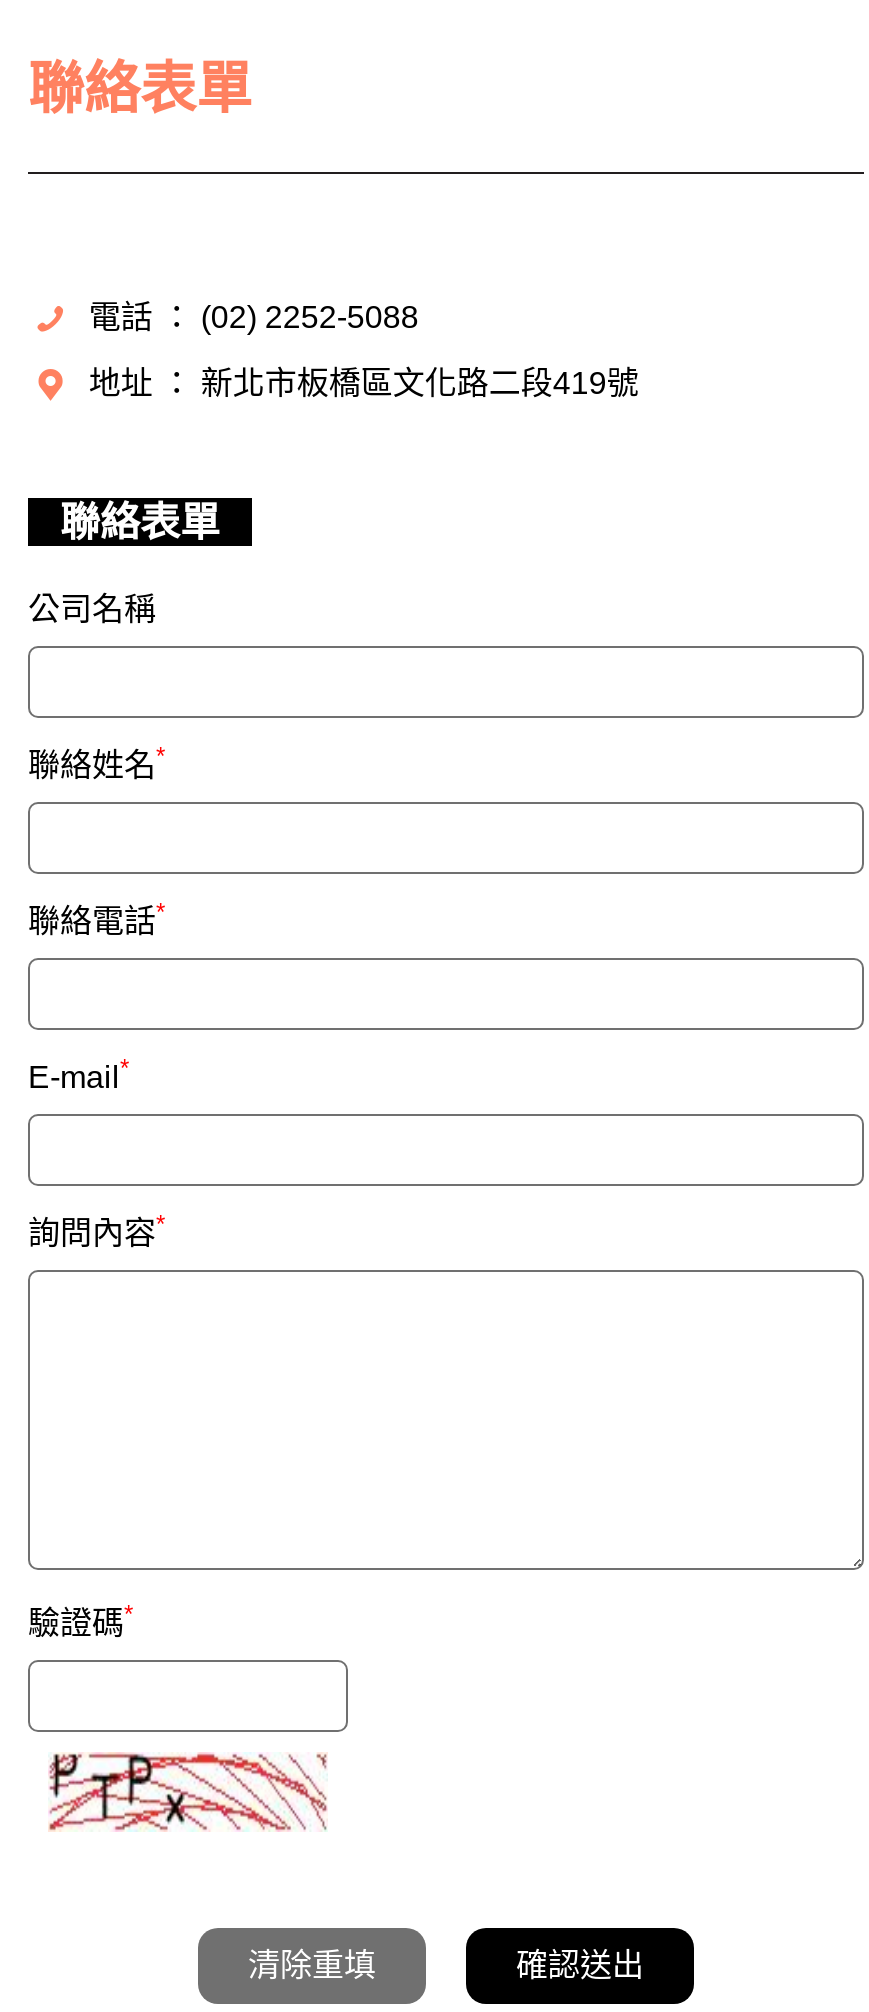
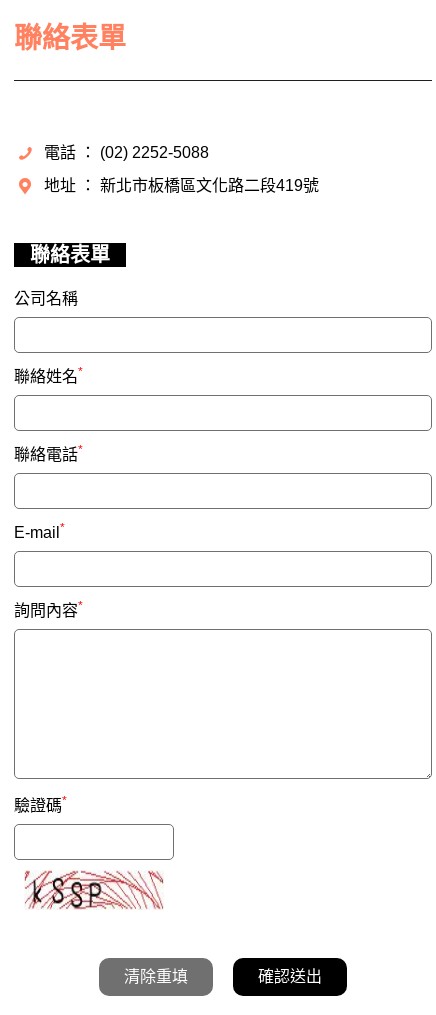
- [image]
+ [image]
